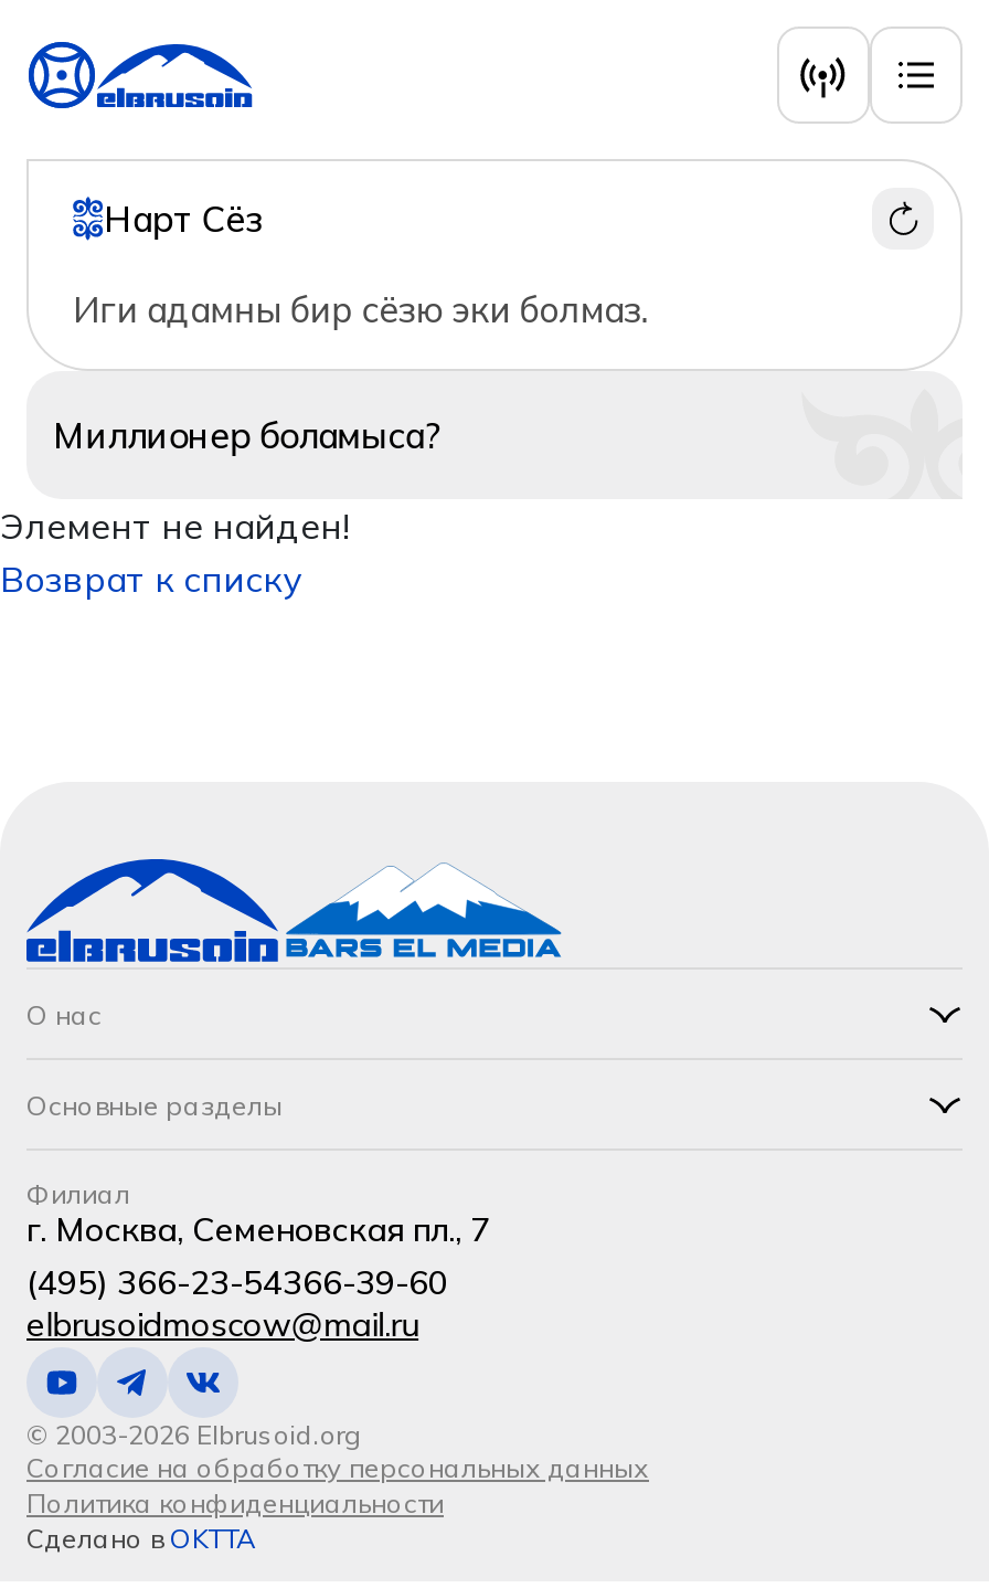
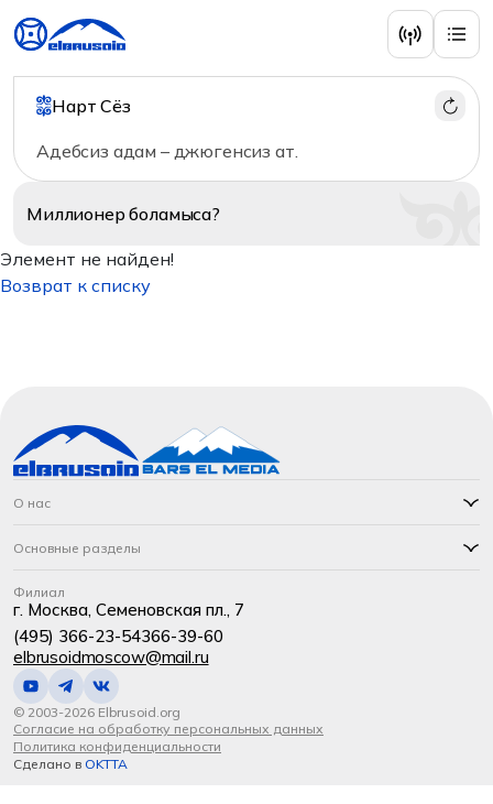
- Иги адамны бир сёзю эки болмаз.
+ Адебсиз адам – джюгенсиз ат.
